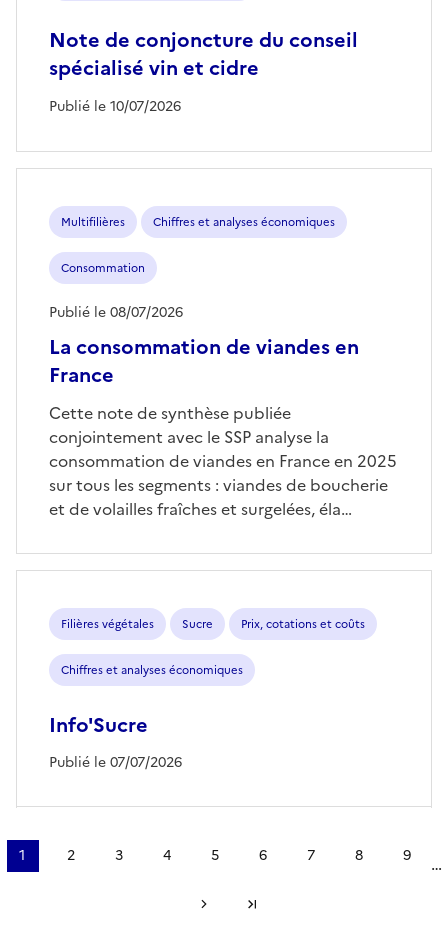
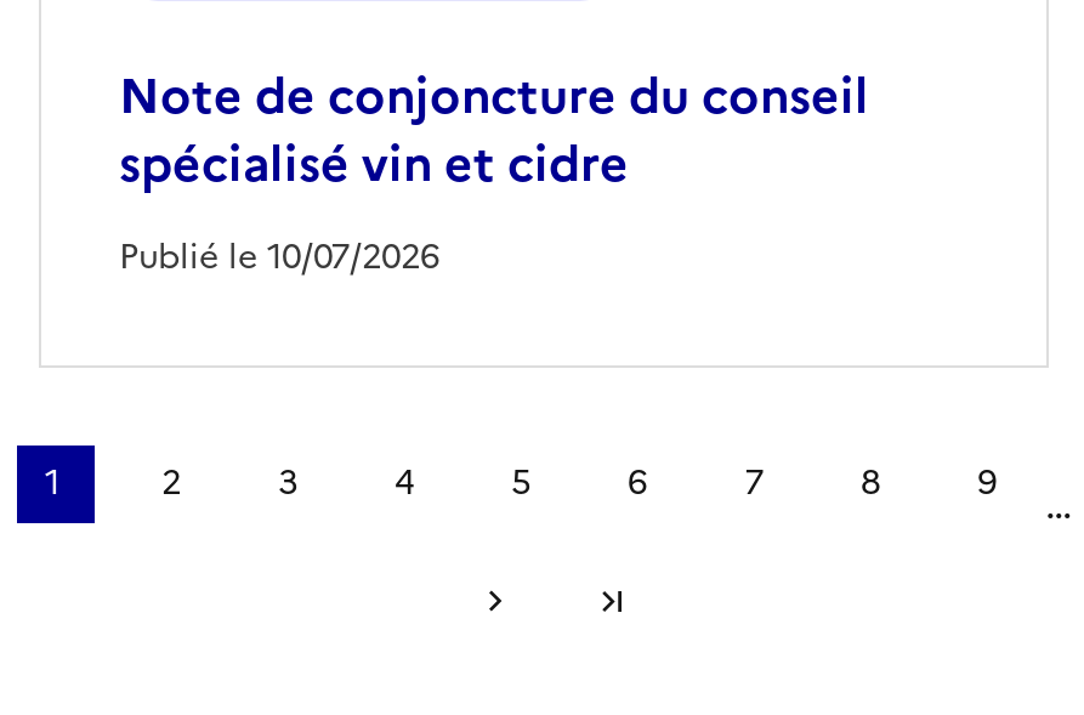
- Multifilières
- Chiffres et analyses économiques
- Consommation
- La consommation de viandes en
- France

- Publié le 08/07/2026

- Cette note de synthèse publiée
- conjointement avec le SSP analyse la
- consommation de viandes en France en 2025
- sur tous les segments : viandes de boucherie
- et de volailles fraîches et surgelées, éla…

- Filières végétales
- Sucre
- Prix, cotations et coûts
- Chiffres et analyses économiques
- Info'Sucre
- Publié le 07/07/2026
